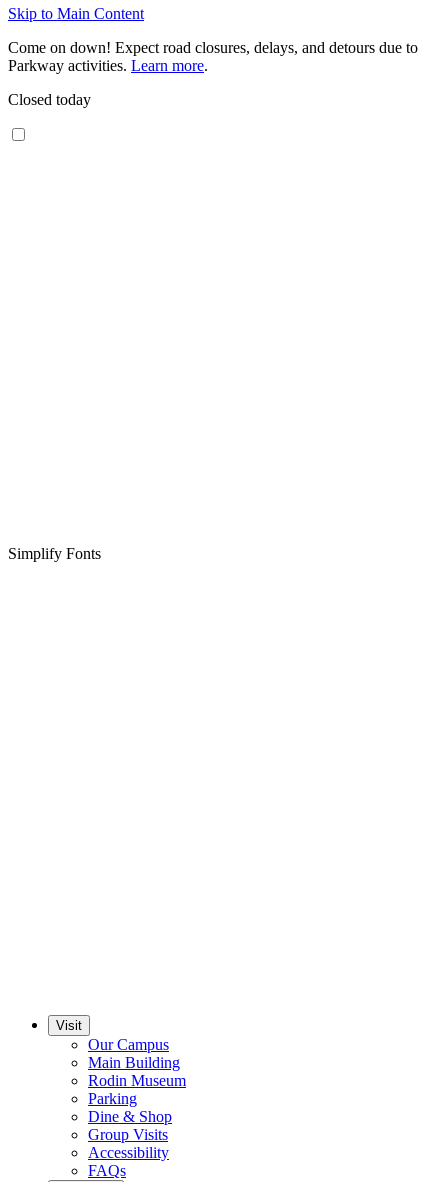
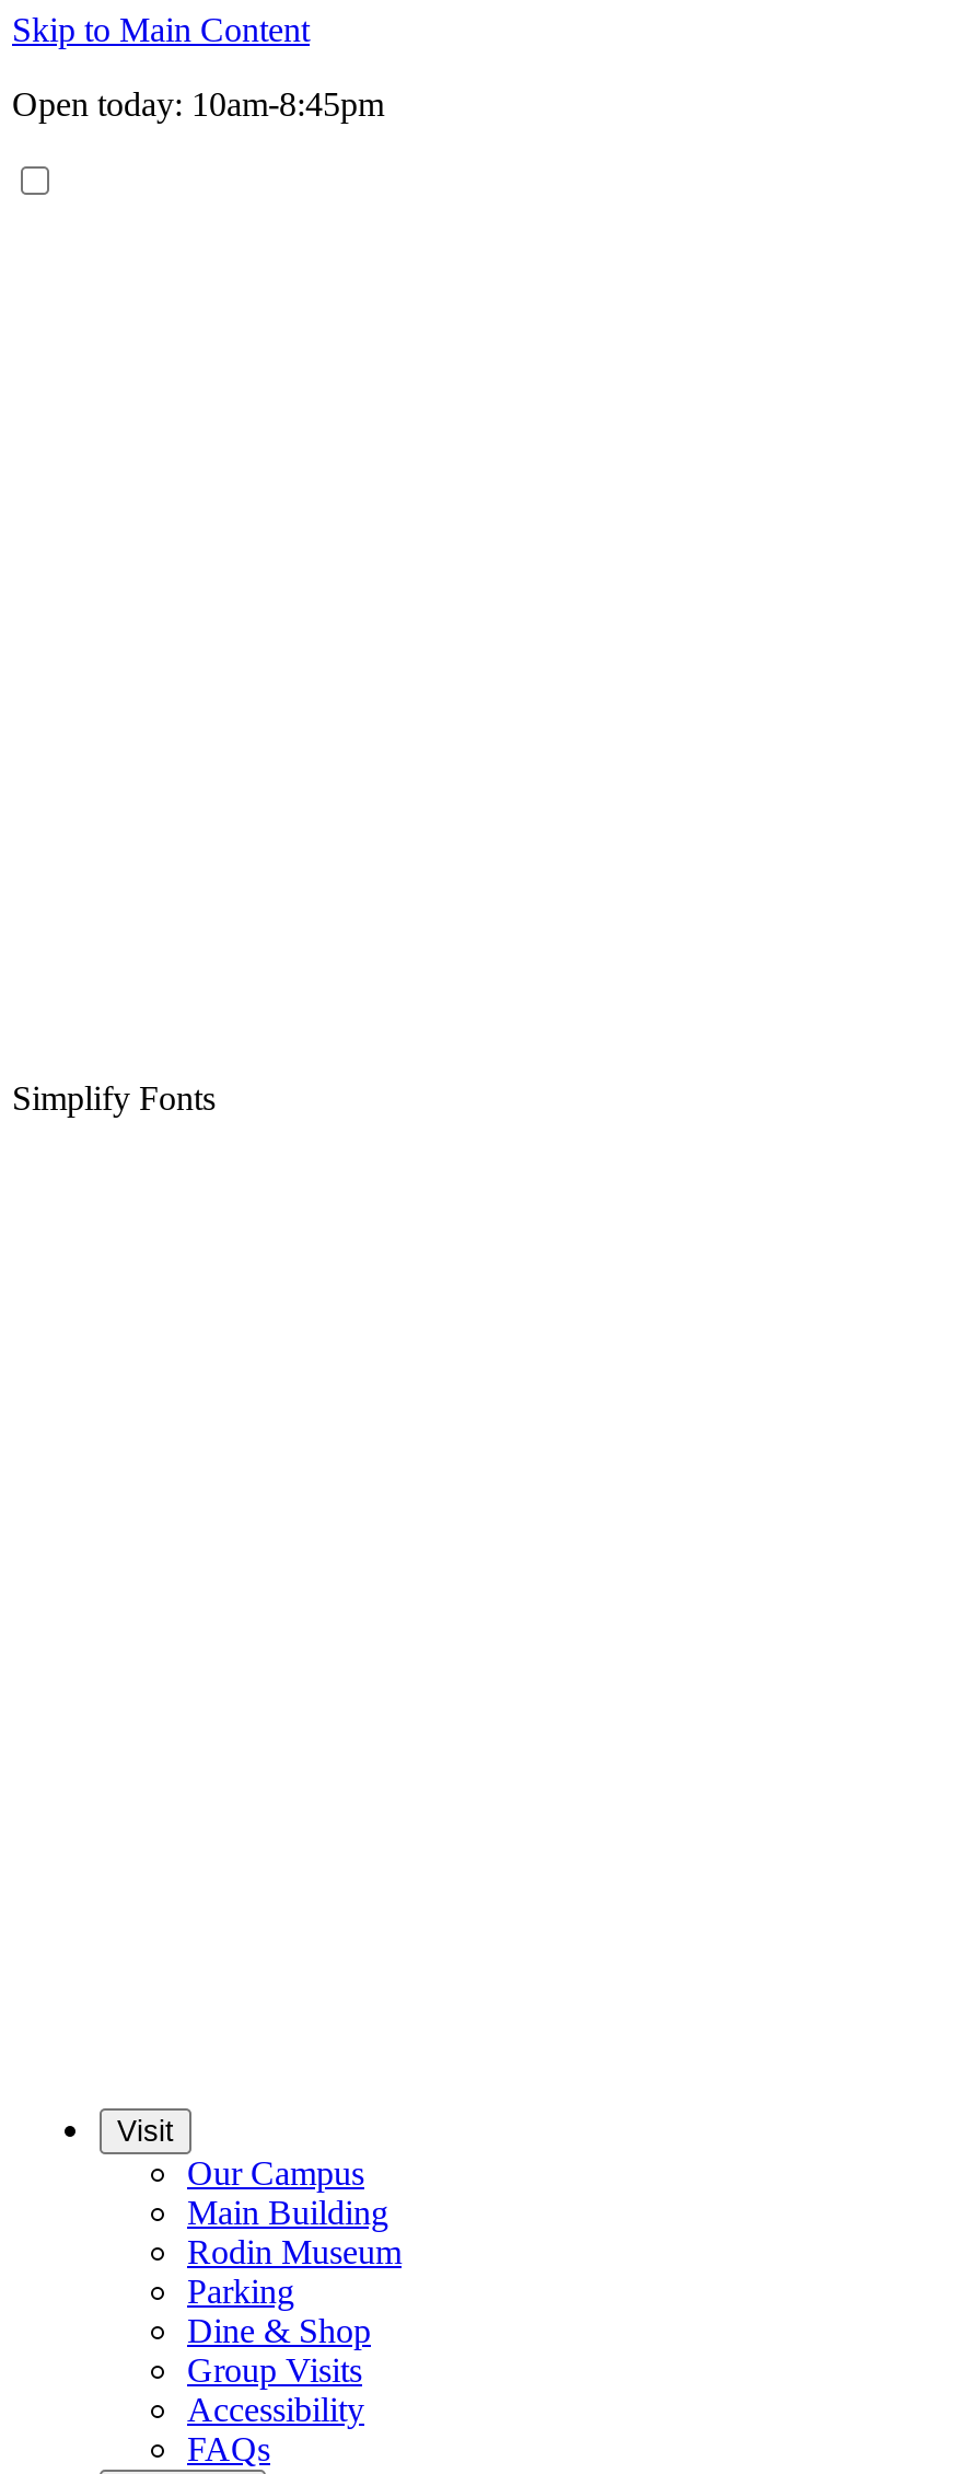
- Come on down! Expect road closures, delays, and detours due to
- Parkway activities. Learn more.
- Closed today
+ Open today: 10am-8:45pm
